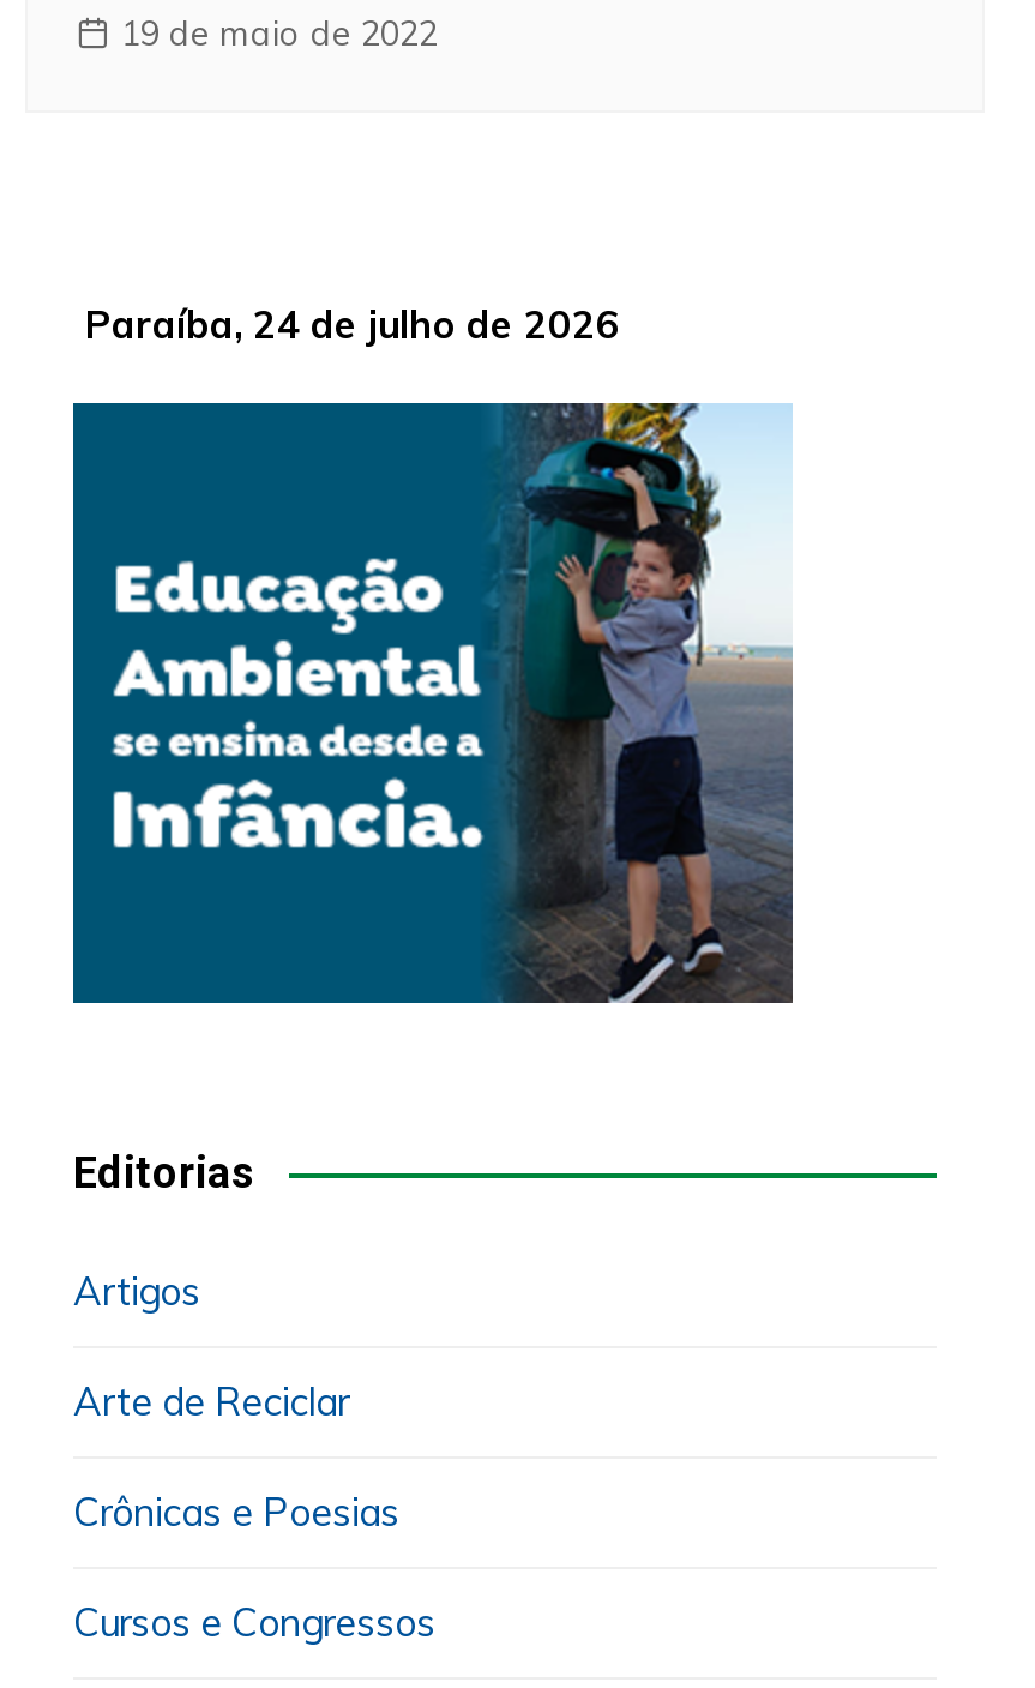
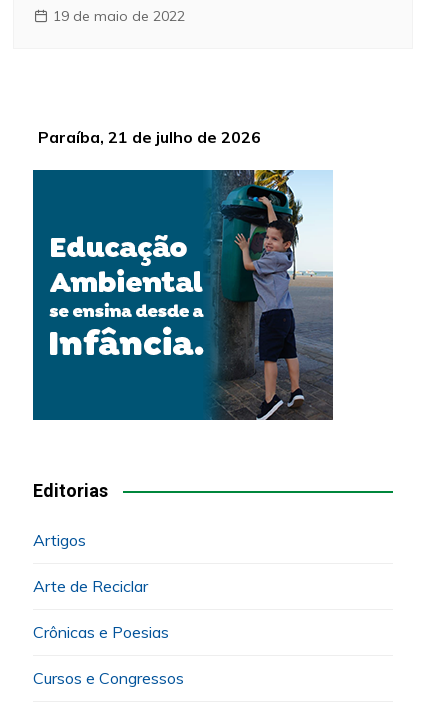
- Paraíba, 24 de julho de 2026
+ Paraíba, 21 de julho de 2026
